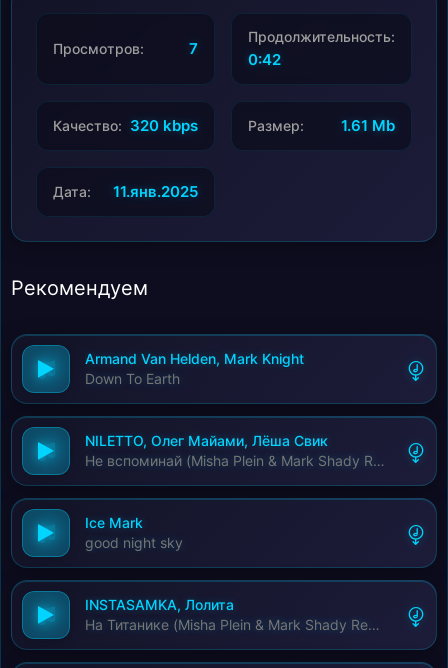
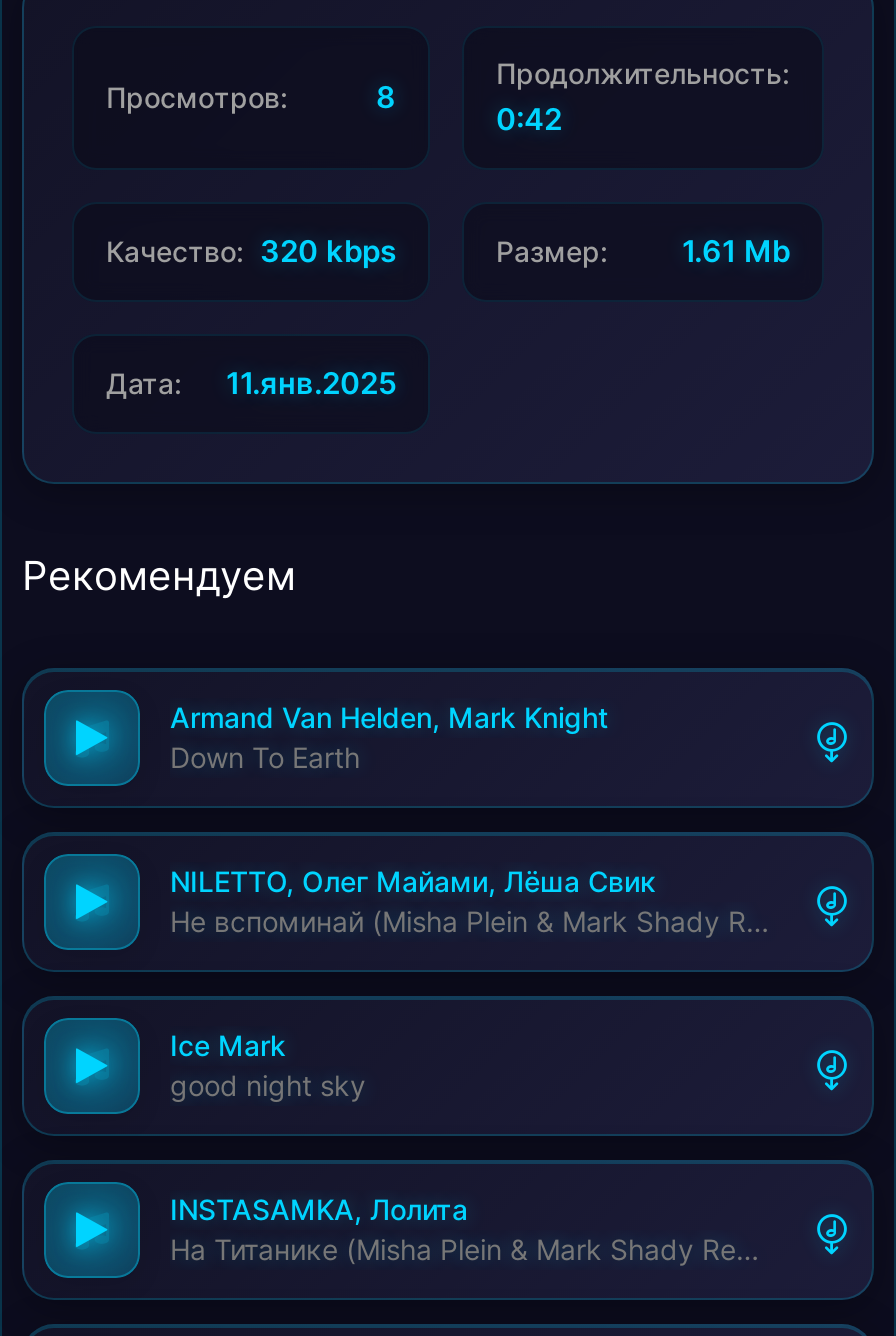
- 7
+ 8
